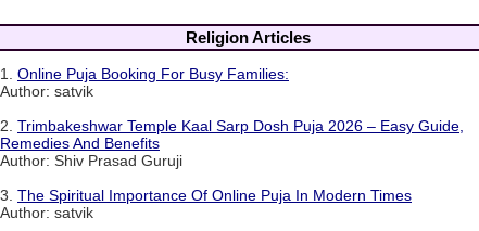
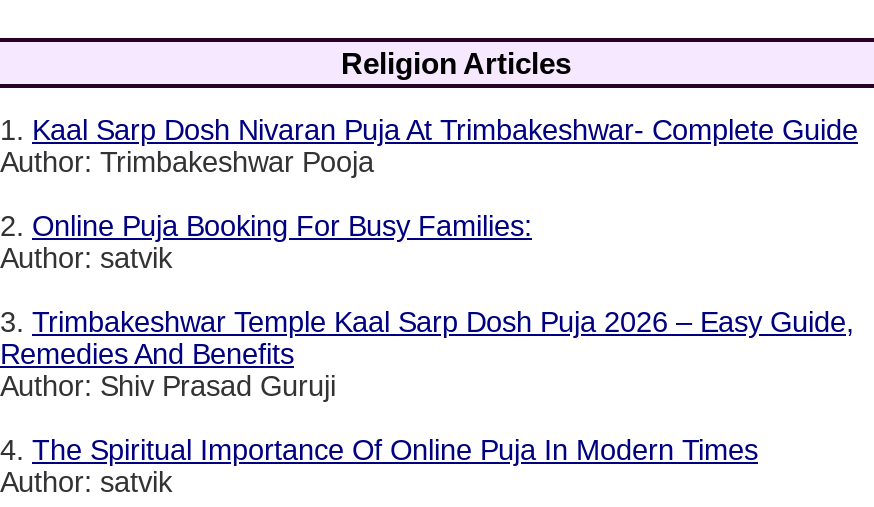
- 1. Online Puja Booking For Busy Families:
+ 1. Kaal Sarp Dosh Nivaran Puja At Trimbakeshwar- Complete Guide
+ Author: Trimbakeshwar Pooja
+ 2. Online Puja Booking For Busy Families:

- 2. Trimbakeshwar Temple Kaal Sarp Dosh Puja 2026 – Easy Guide,
+ 3. Trimbakeshwar Temple Kaal Sarp Dosh Puja 2026 – Easy Guide,

- 3. The Spiritual Importance Of Online Puja In Modern Times
+ 4. The Spiritual Importance Of Online Puja In Modern Times
